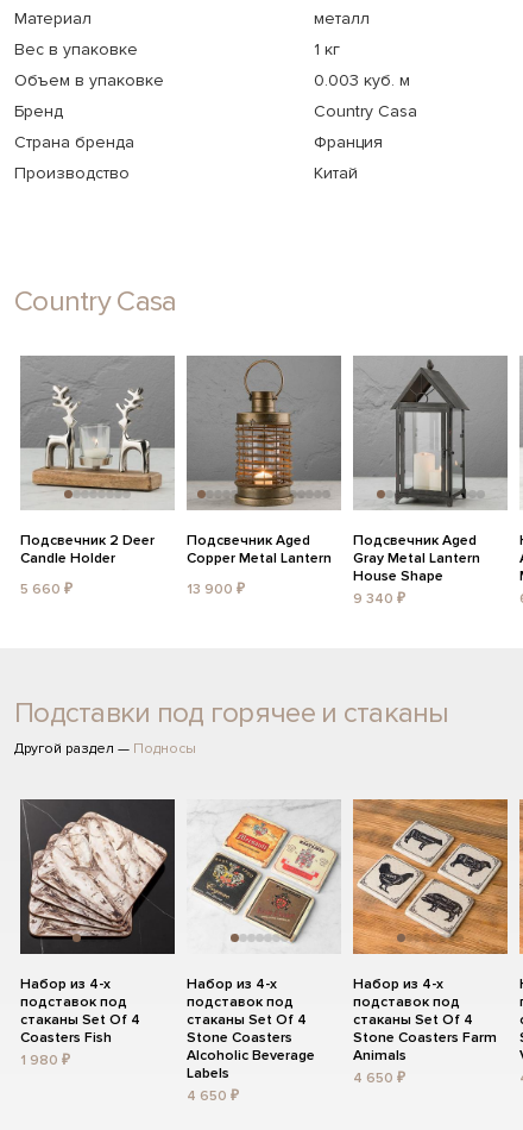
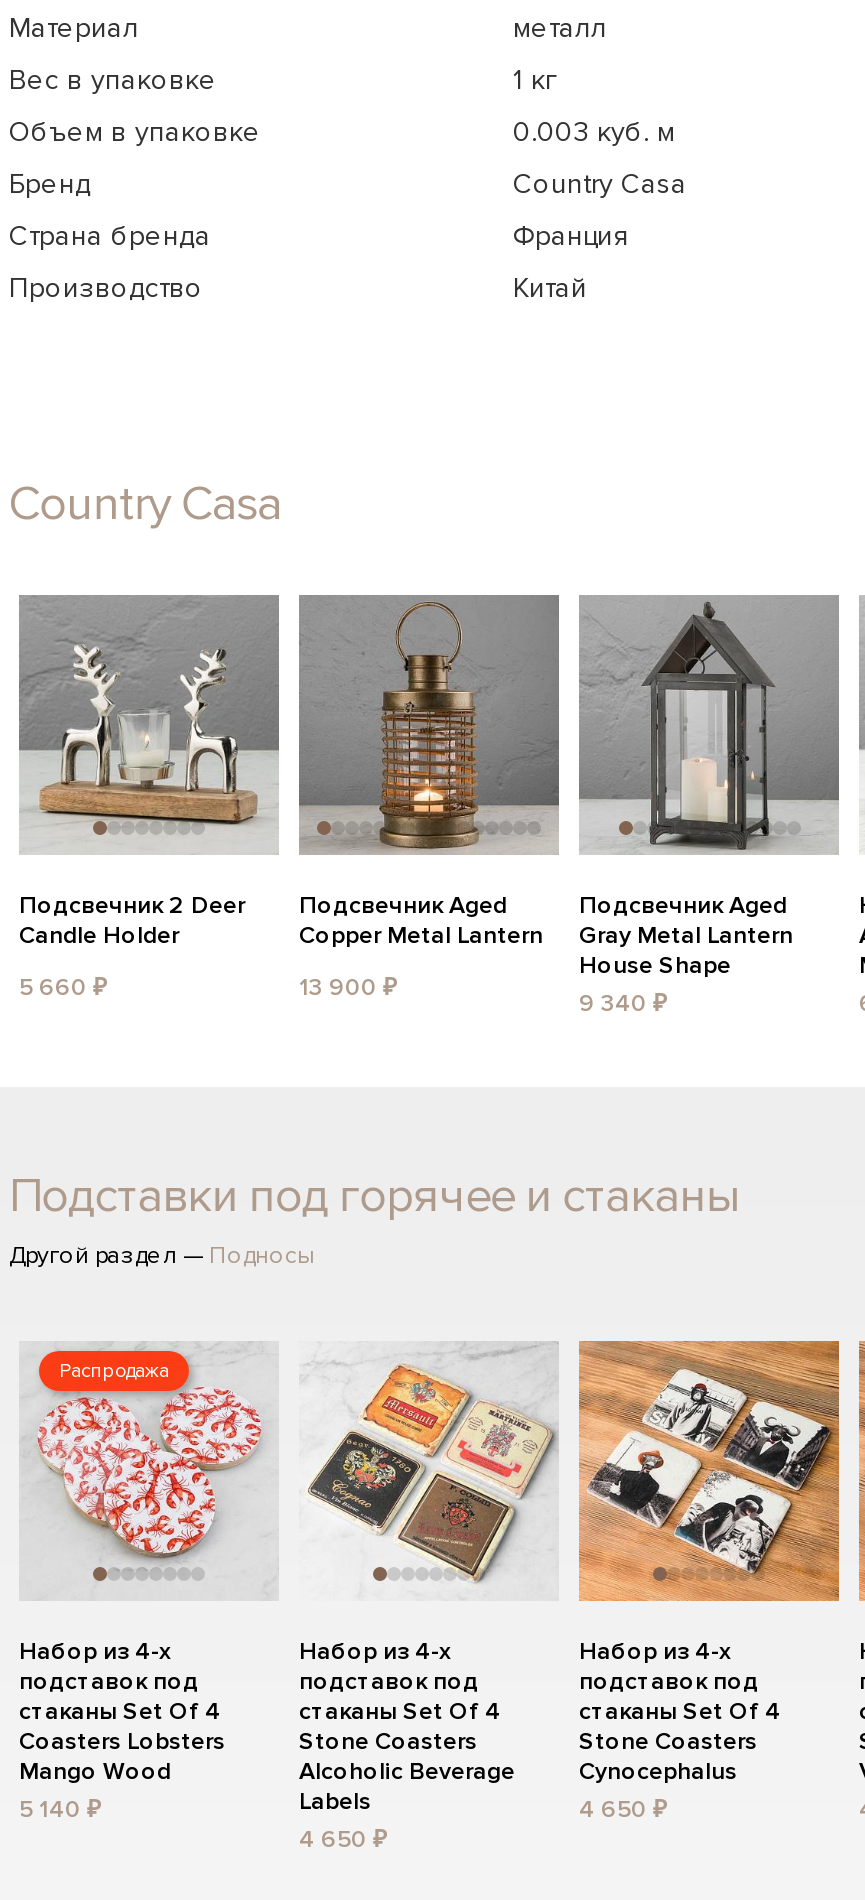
+ Распродажа

- [image]
+ [image]

- [image]
+ [image]

- Coasters Fish
- 1 980 ₽
+ Coasters Lobsters
+ Mango Wood
+ 5 140 ₽

- Stone Coasters Farm
- Animals
+ Stone Coasters
+ Cynocephalus
